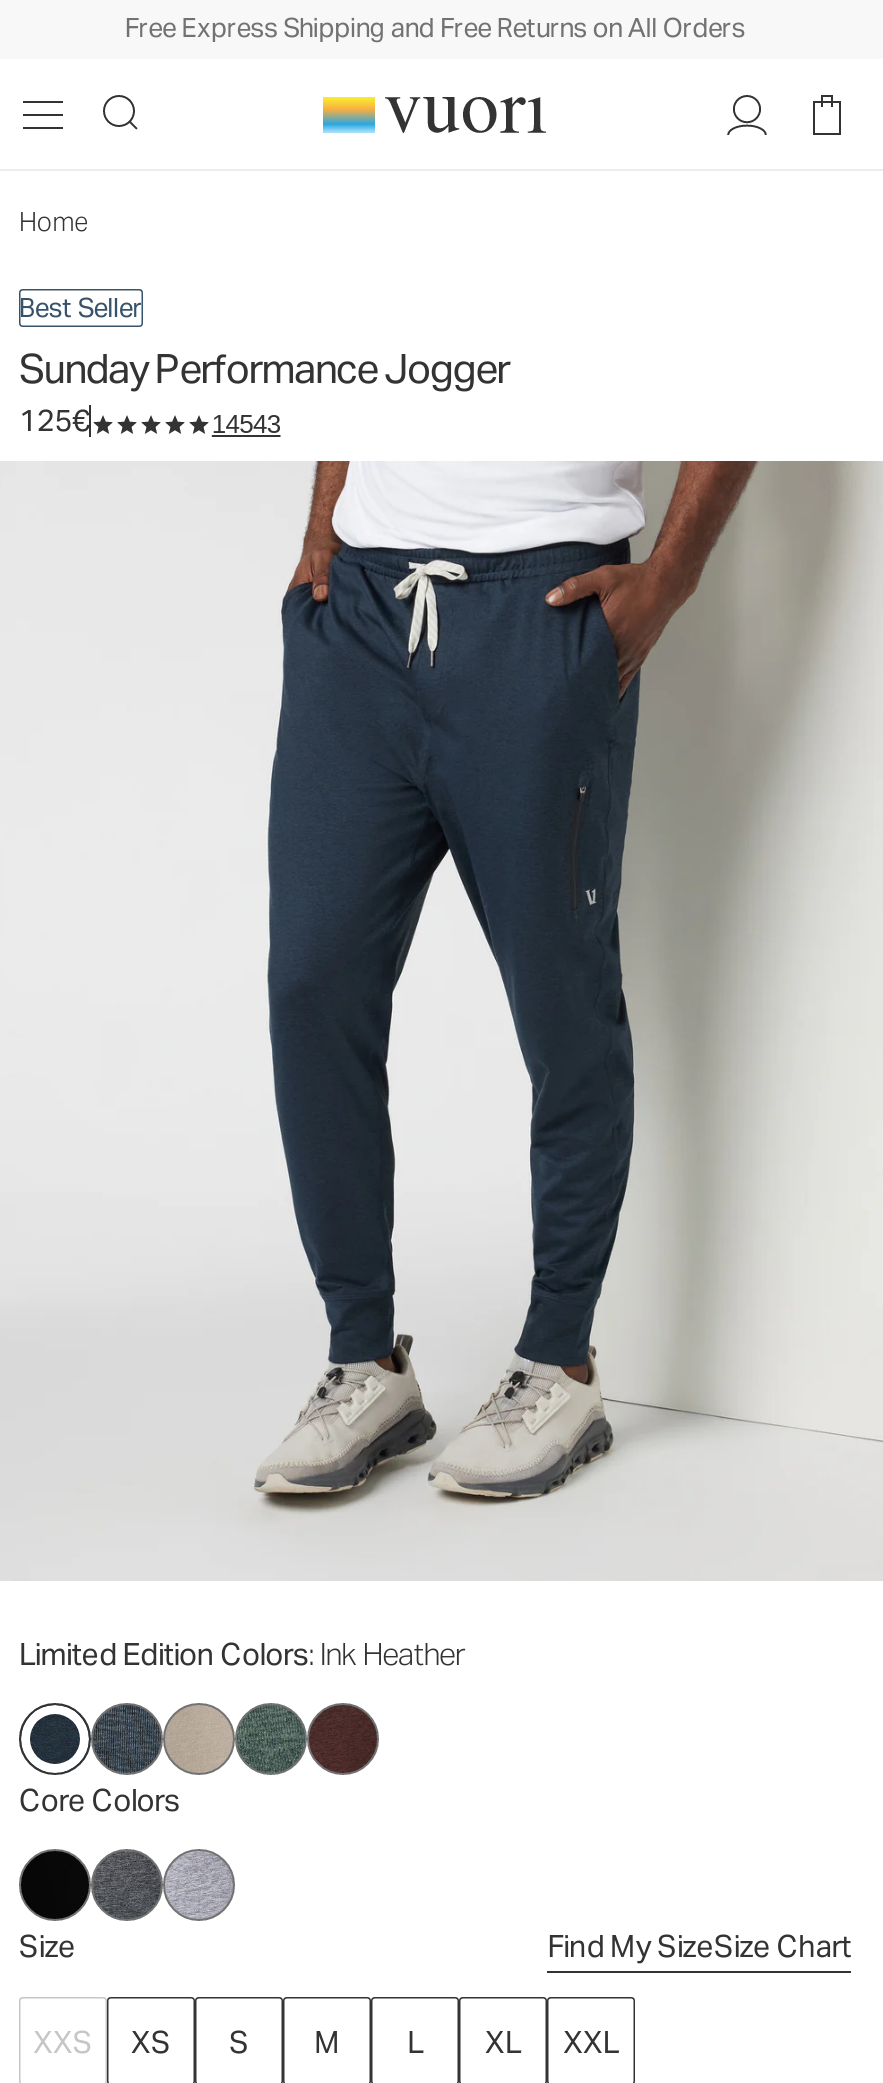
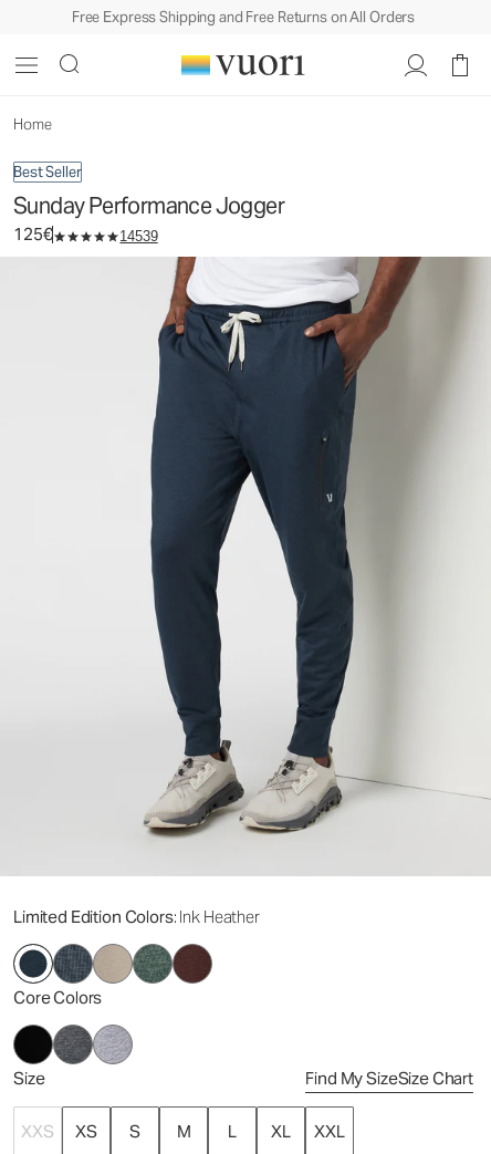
- 14543
+ 14539
